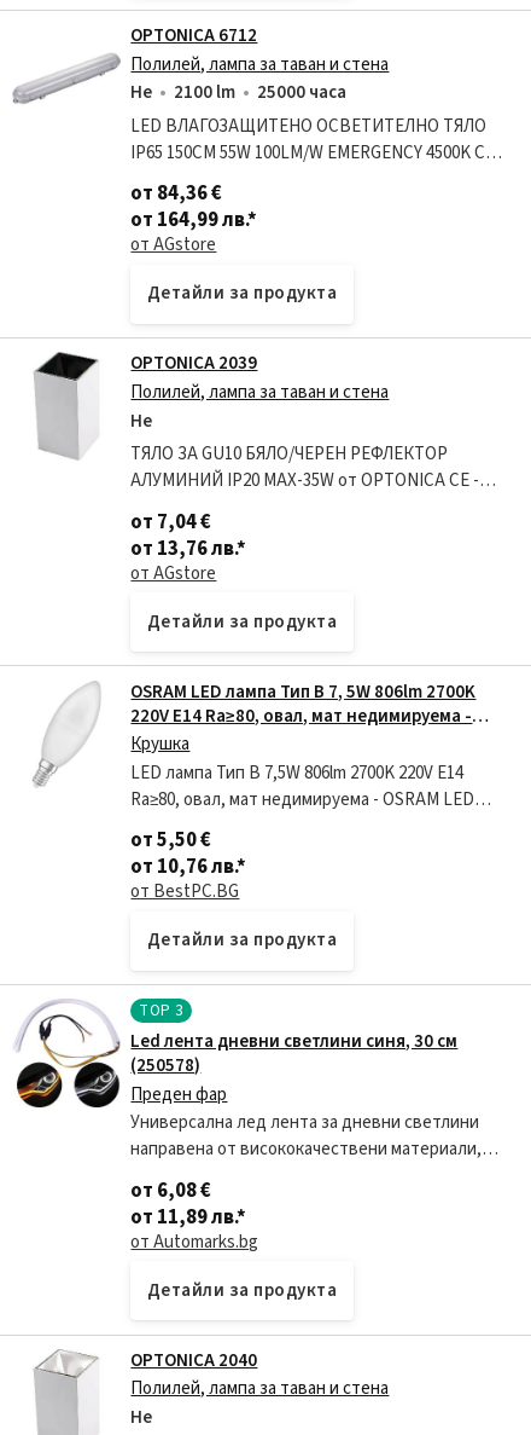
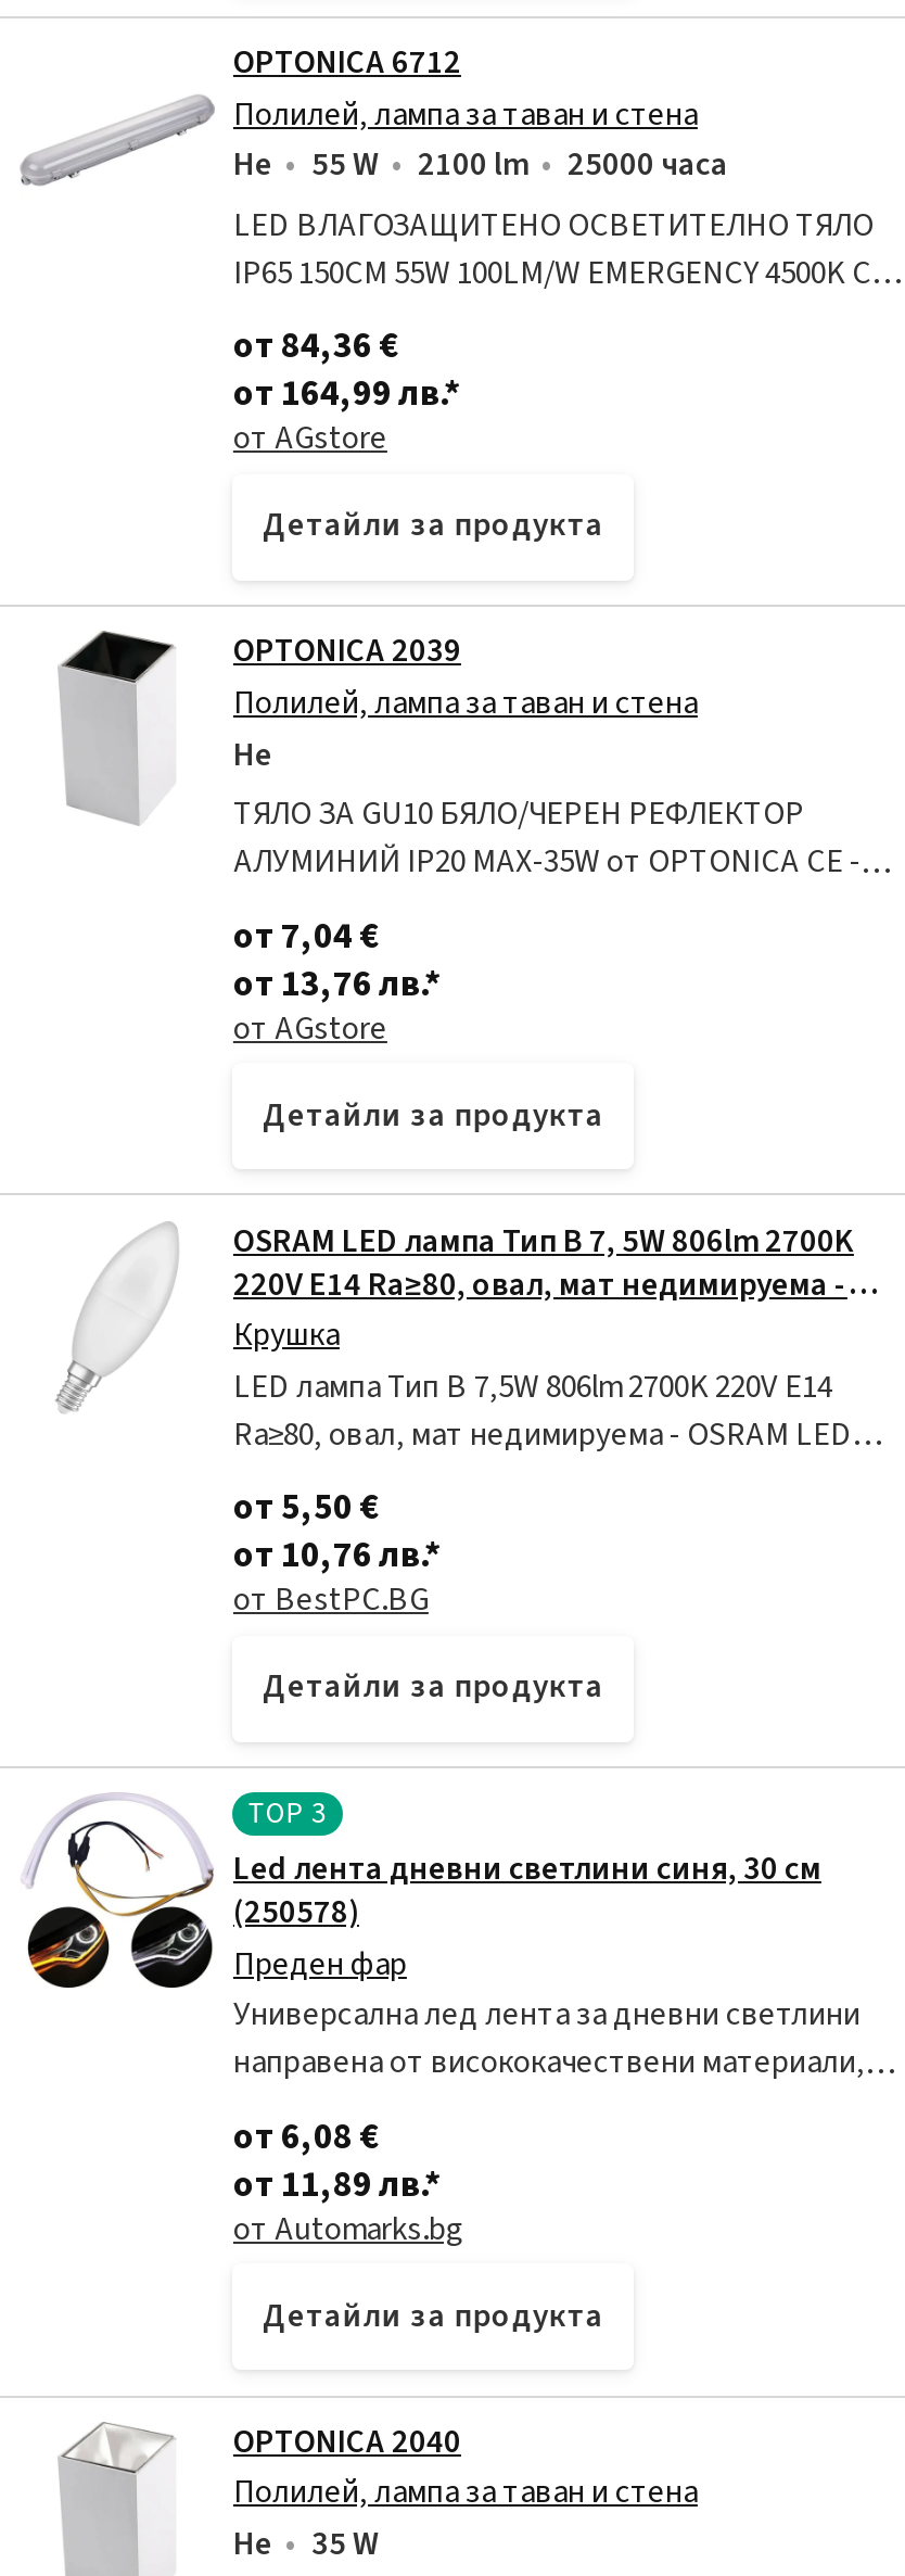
+ 55 W

+ 35 W
